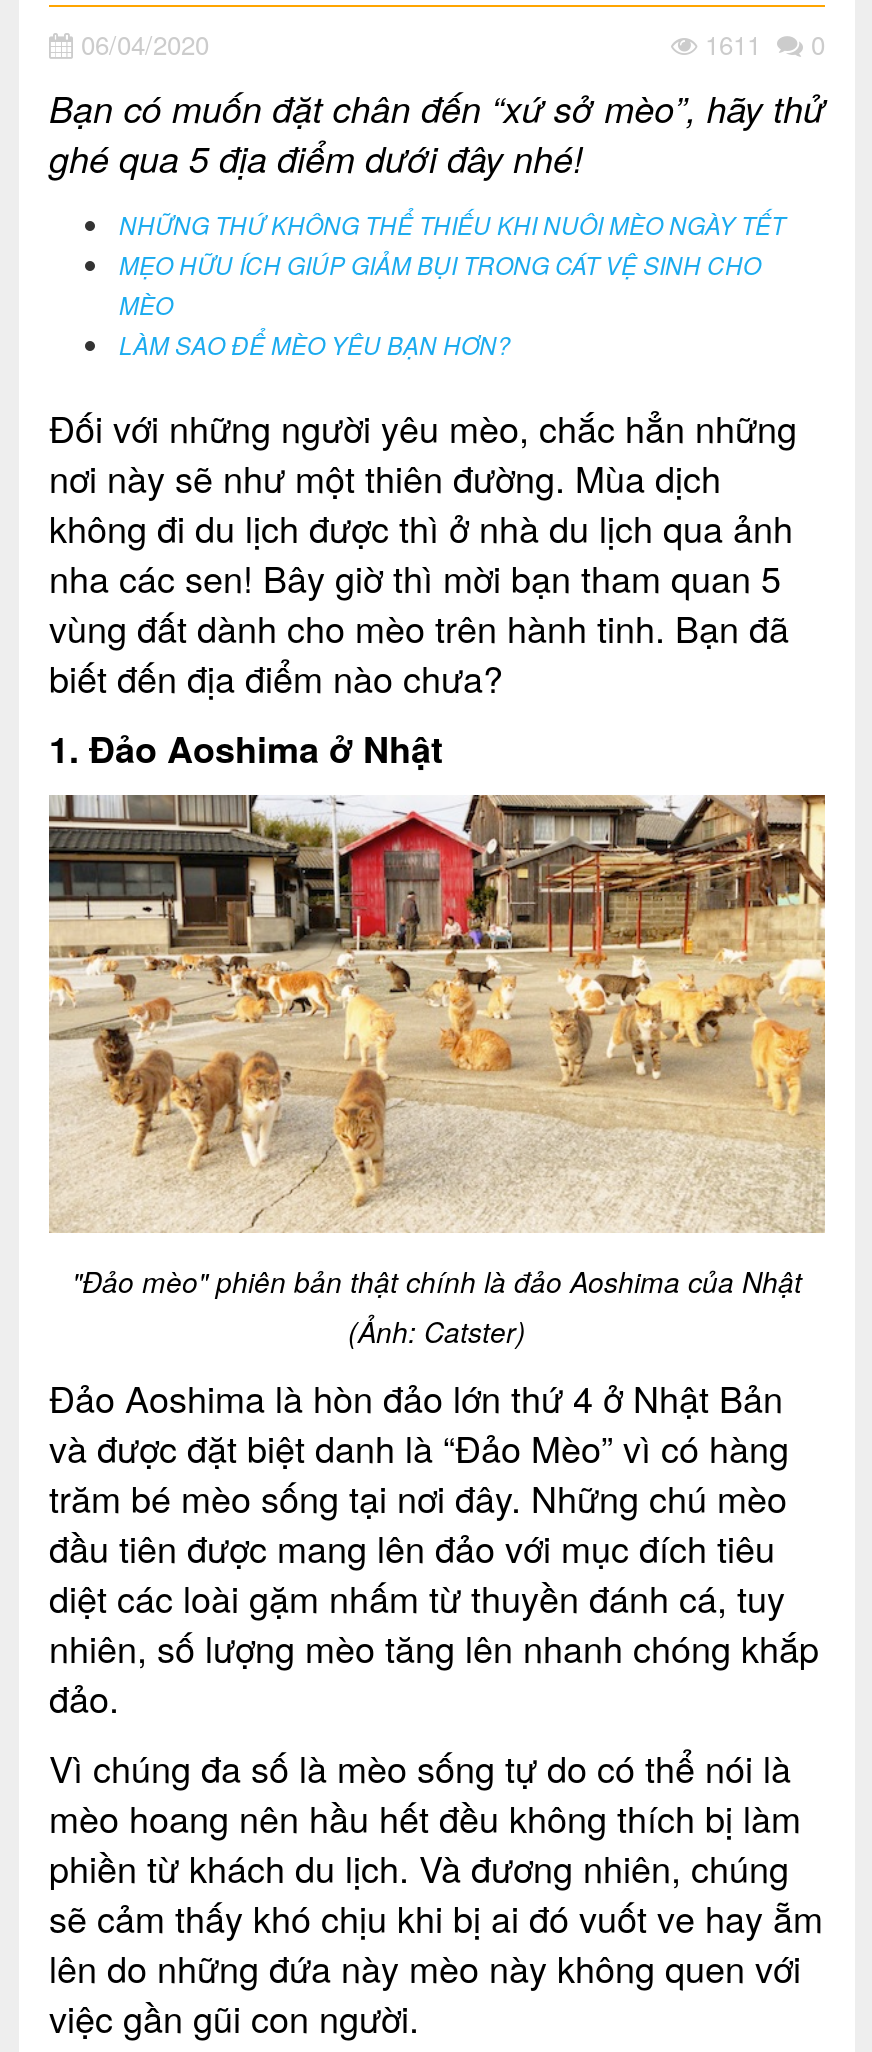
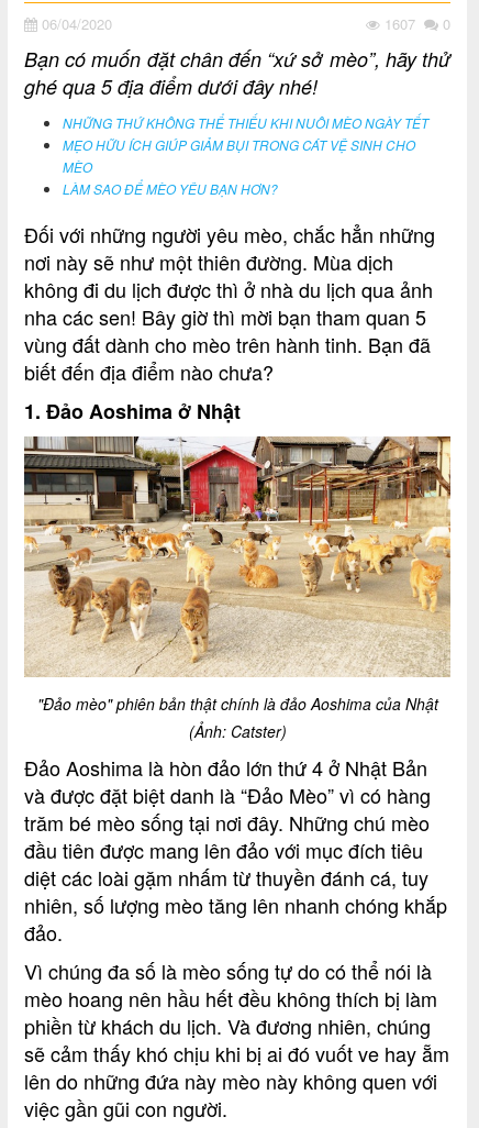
- 1611 0
+ 1607 0
